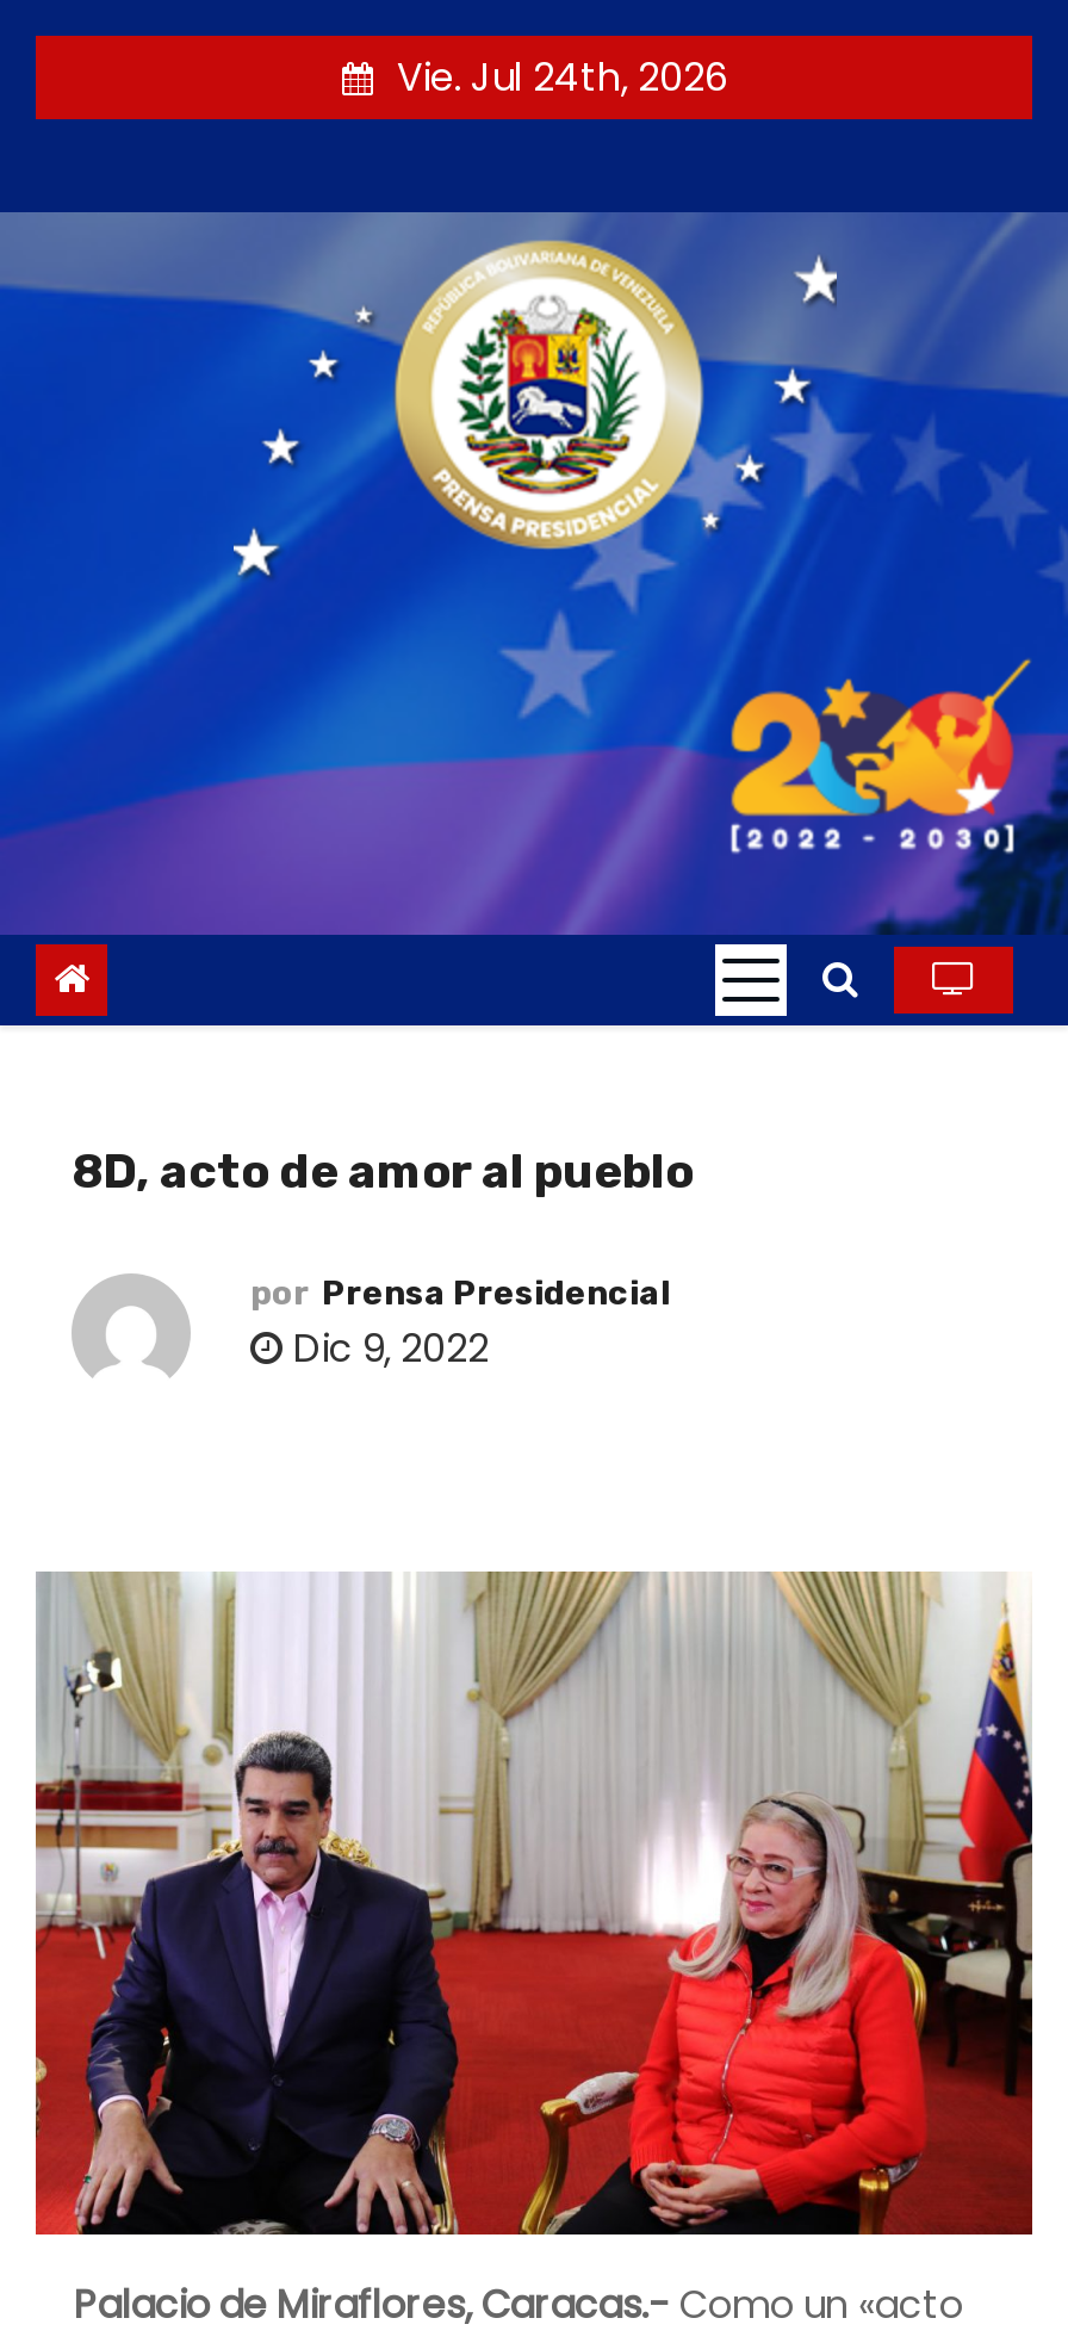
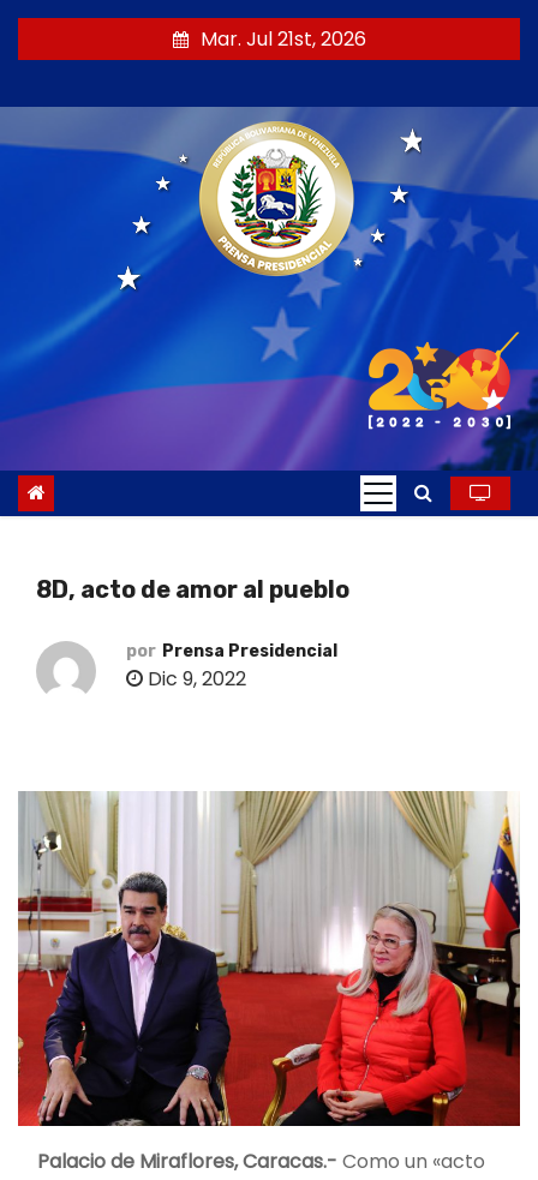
- Vie. Jul 24th, 2026
+ Mar. Jul 21st, 2026
